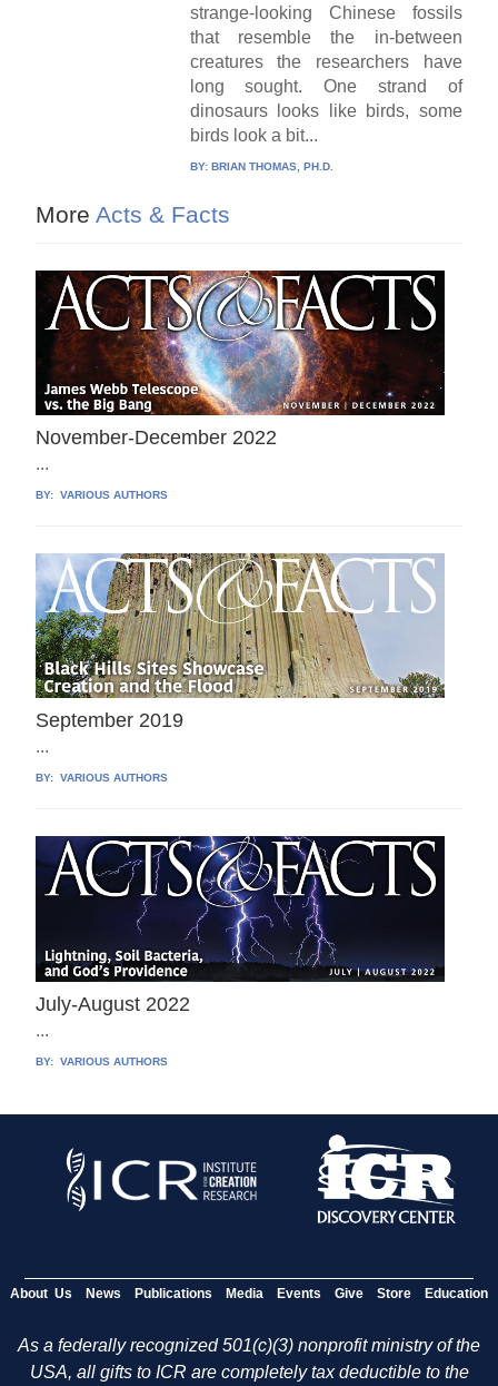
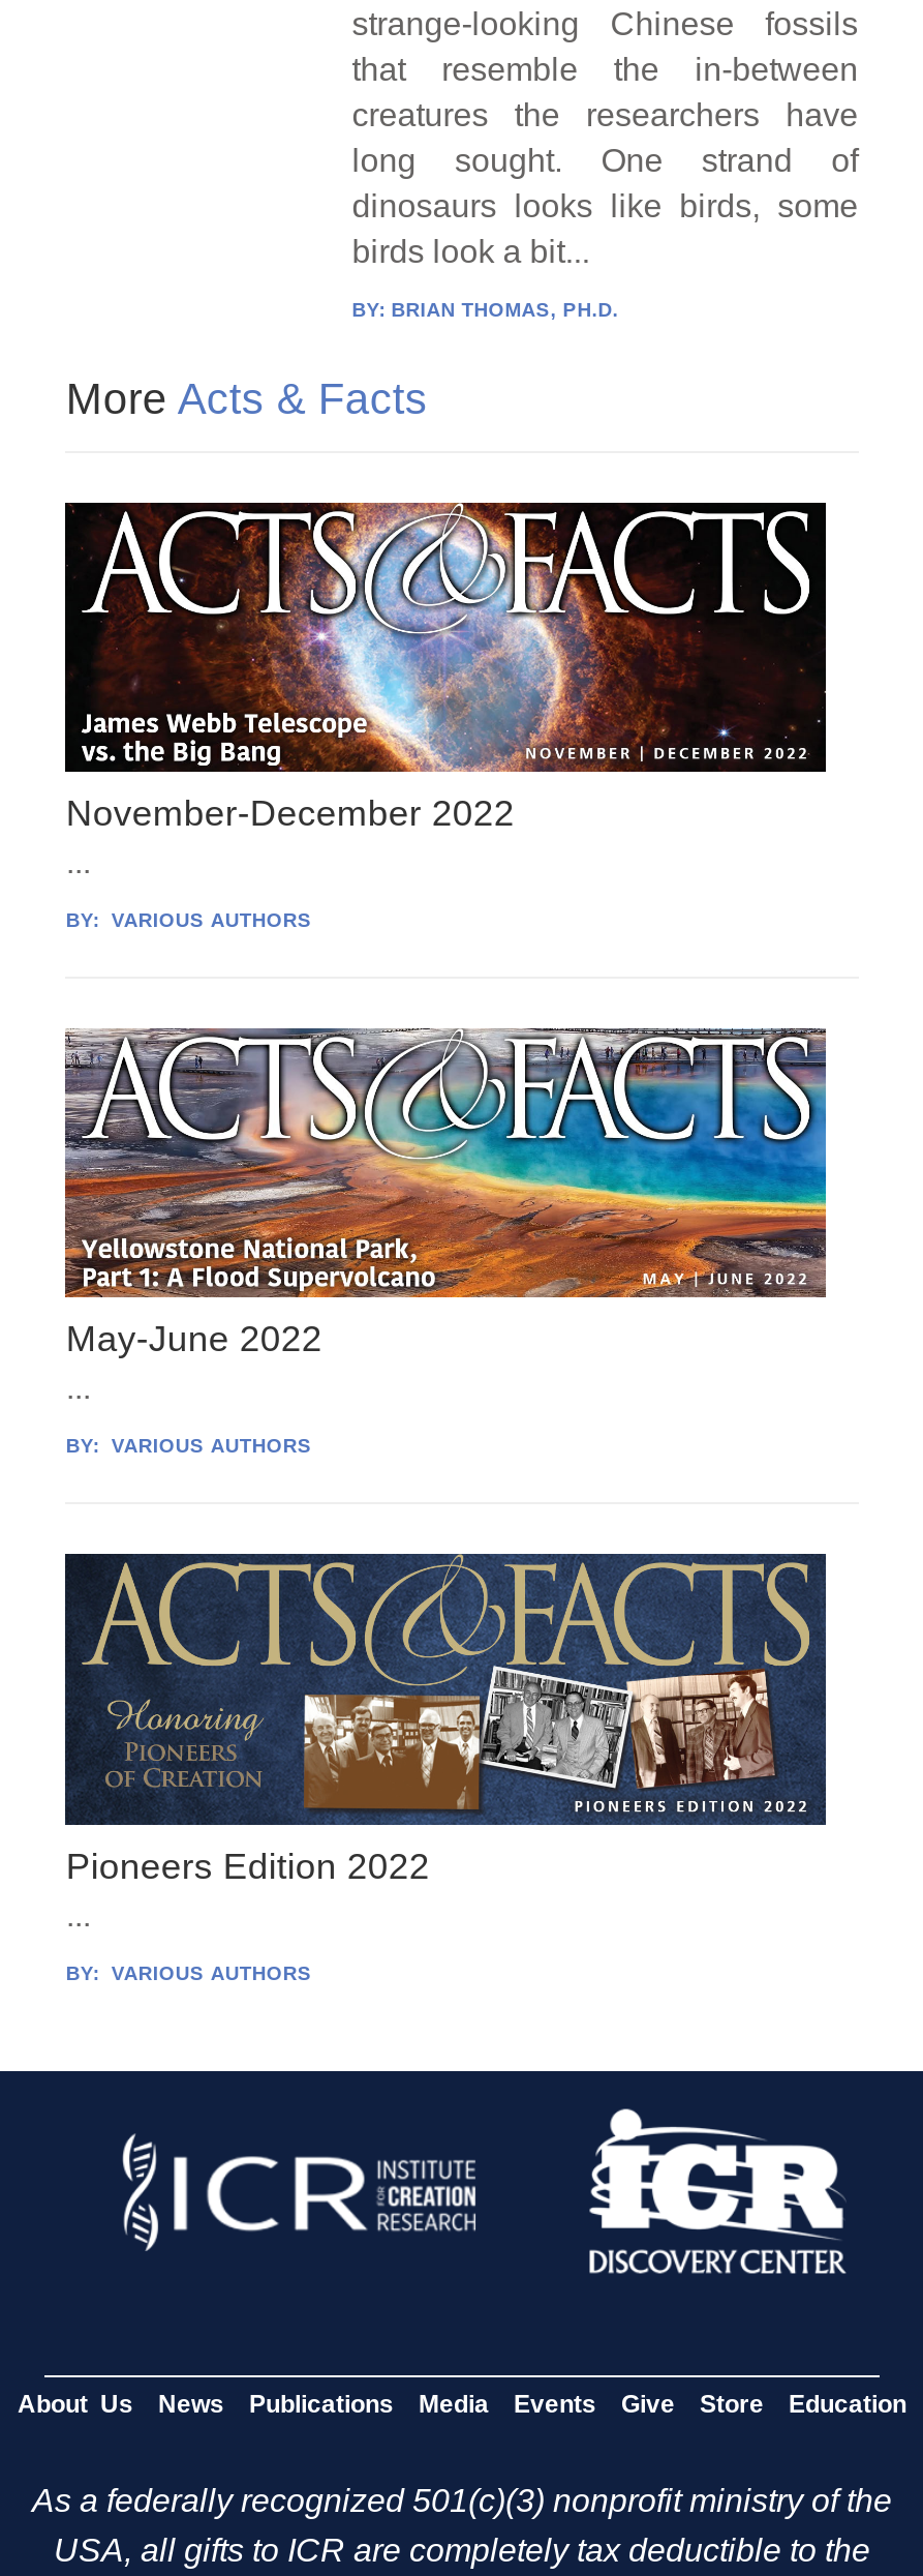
- [image]
- September 2019
+ [image]
+ May-June 2022

- [image]
- July-August 2022
+ [image]
+ Pioneers Edition 2022
